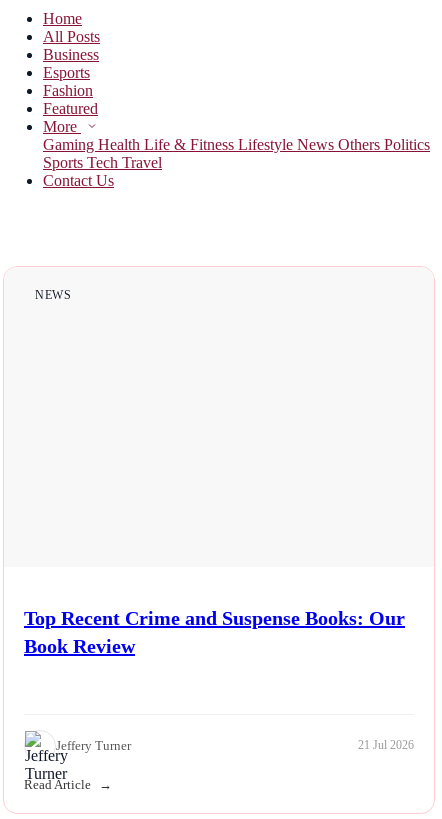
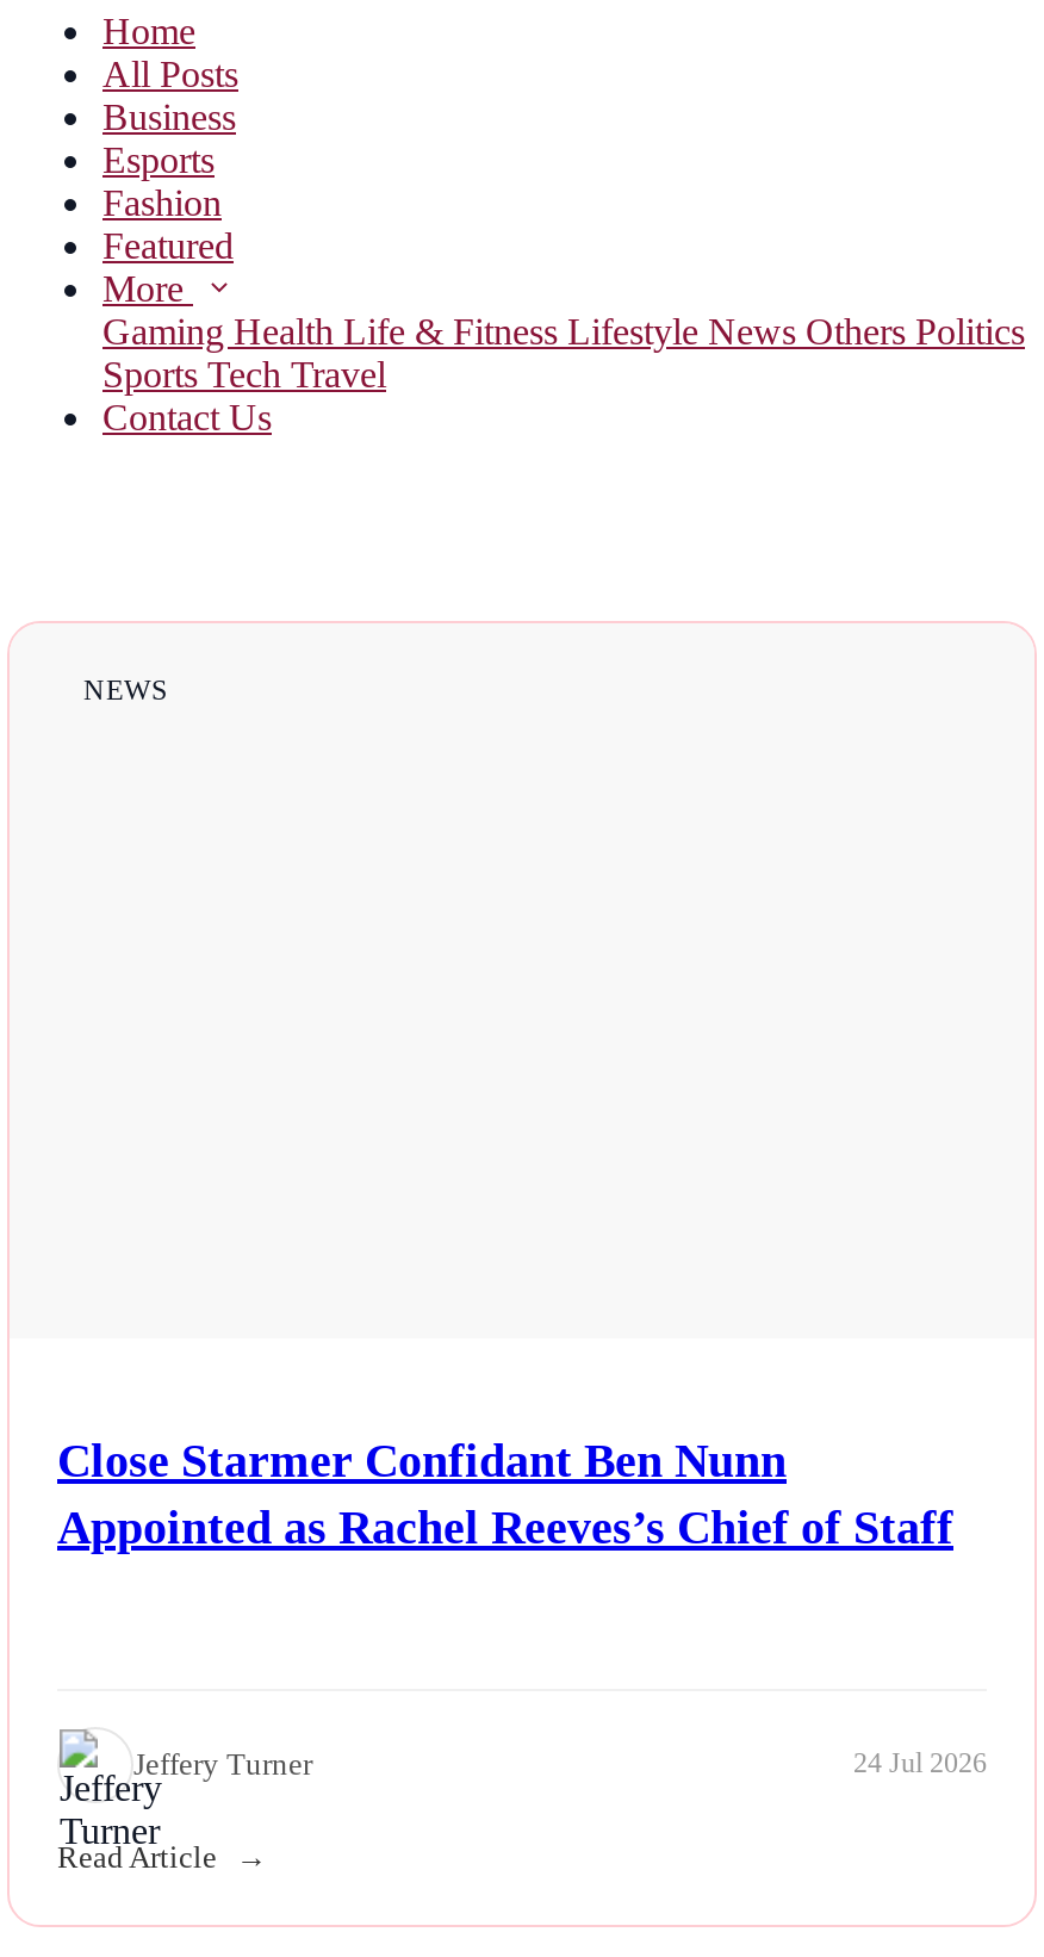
- Top Recent Crime and Suspense Books: Our
- Book Review
+ Close Starmer Confidant Ben Nunn
+ Appointed as Rachel Reeves’s Chief of Staff

- 21 Jul 2026
+ 24 Jul 2026
